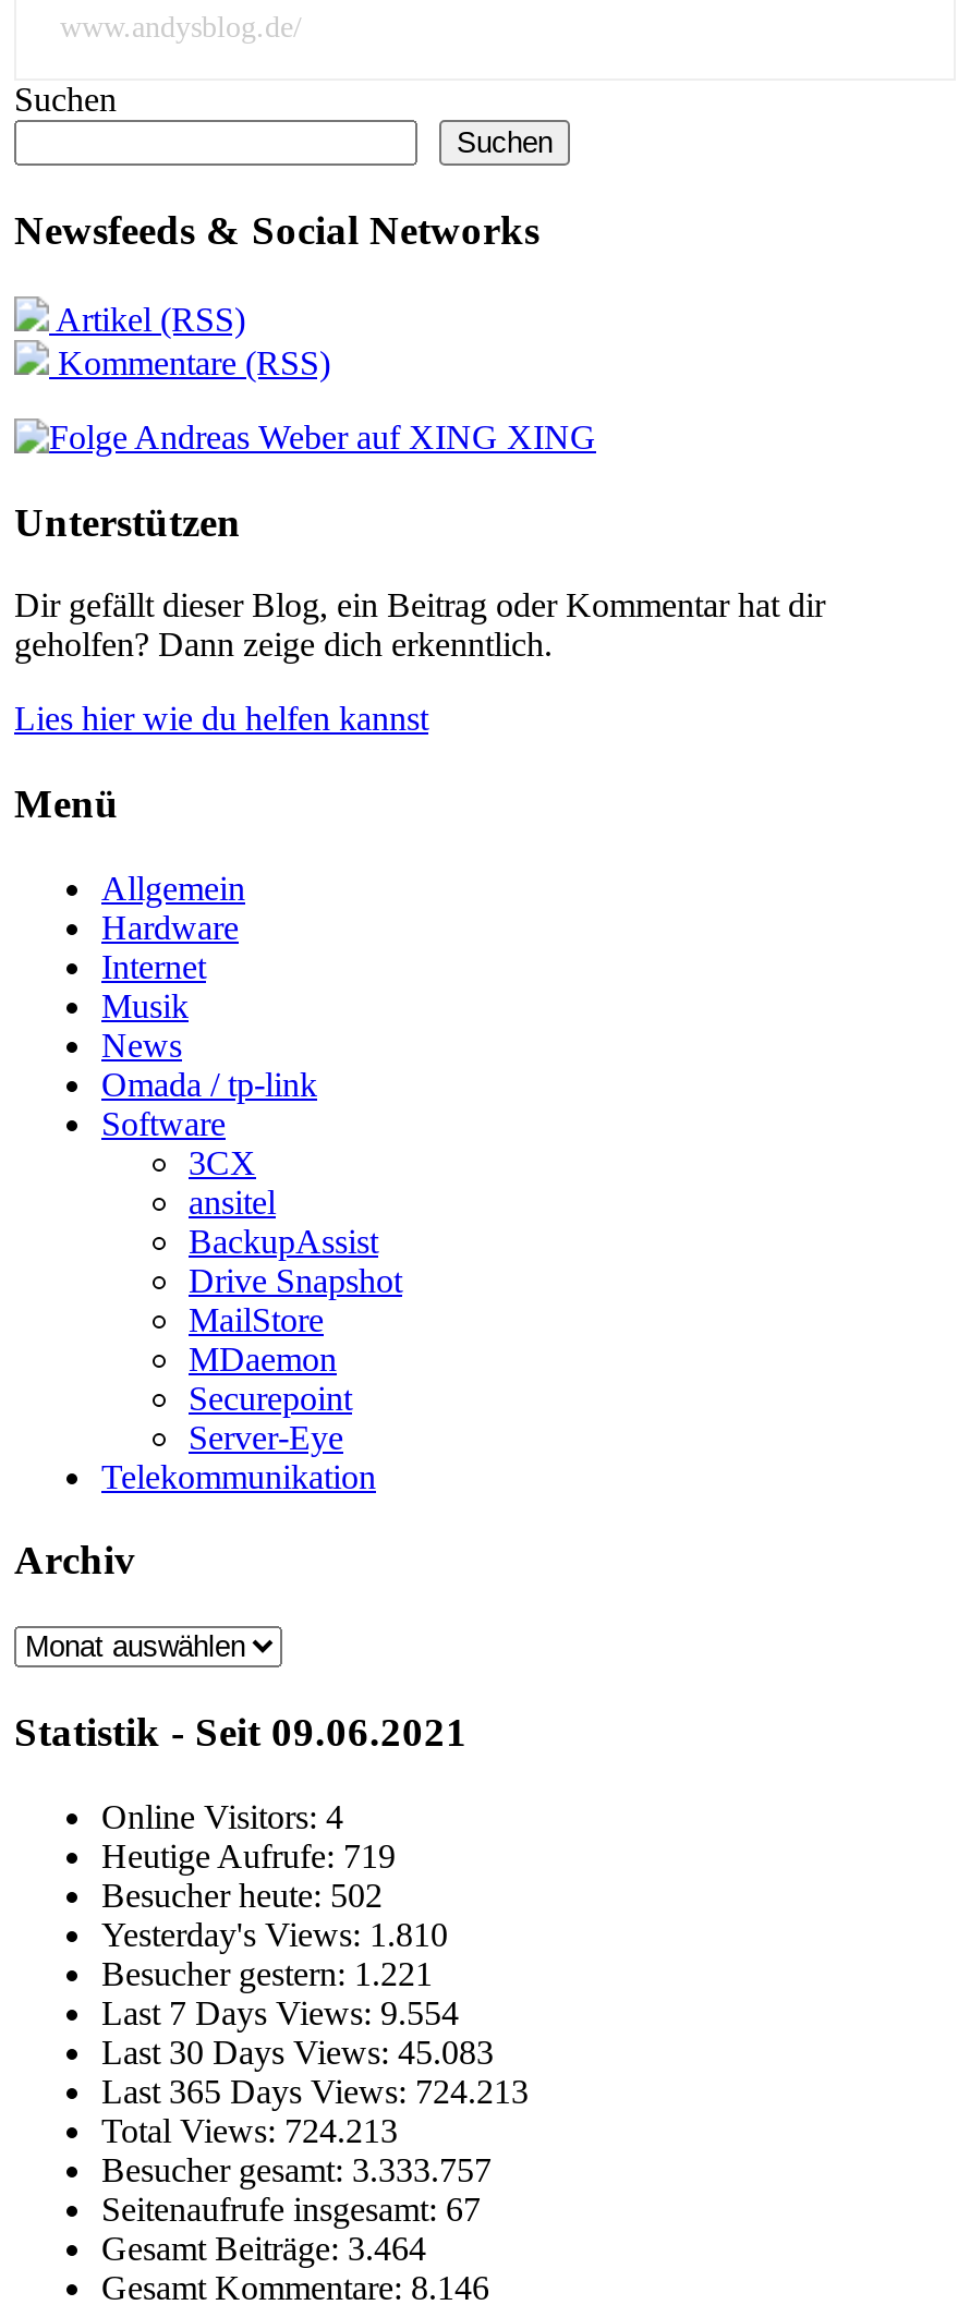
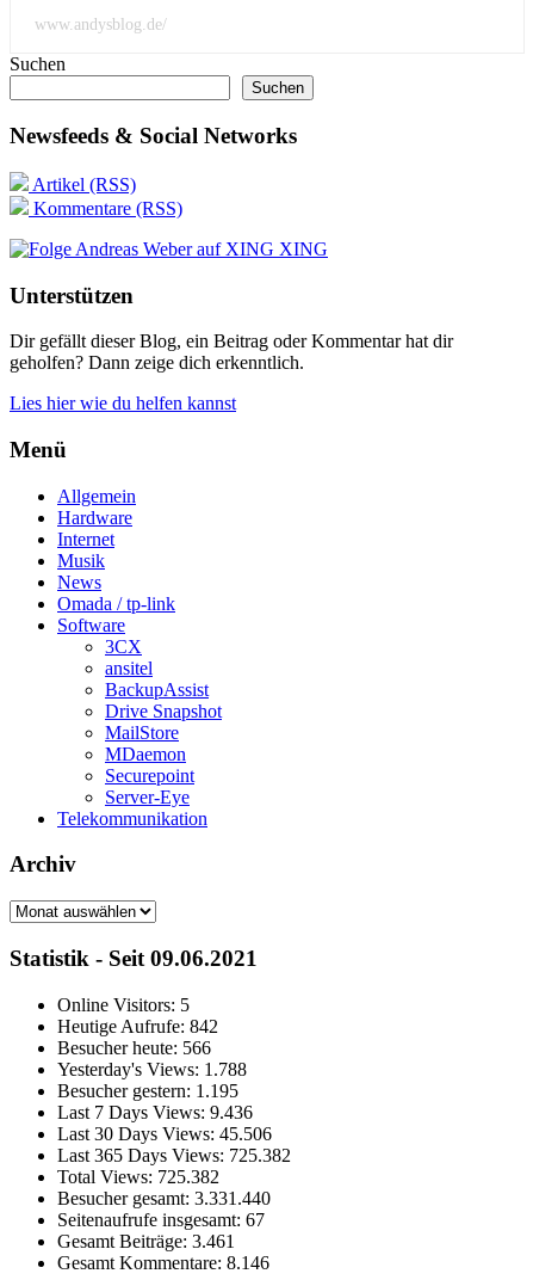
- Online Visitors: 4
+ Online Visitors: 5

- Heutige Aufrufe: 719
+ Heutige Aufrufe: 842

- Besucher heute: 502
+ Besucher heute: 566

- Yesterday's Views: 1.810
+ Yesterday's Views: 1.788

- Besucher gestern: 1.221
+ Besucher gestern: 1.195

- Last 7 Days Views: 9.554
+ Last 7 Days Views: 9.436

- Last 30 Days Views: 45.083
+ Last 30 Days Views: 45.506

- Last 365 Days Views: 724.213
+ Last 365 Days Views: 725.382

- Total Views: 724.213
+ Total Views: 725.382

- Besucher gesamt: 3.333.757
+ Besucher gesamt: 3.331.440

- Gesamt Beiträge:3.464
+ Gesamt Beiträge:3.461
